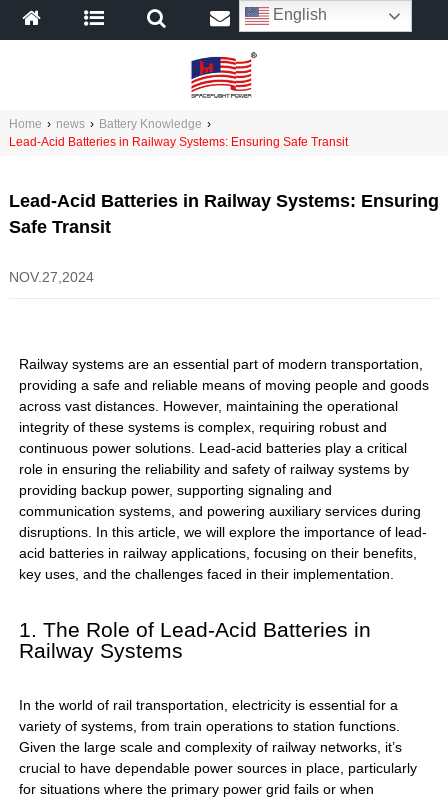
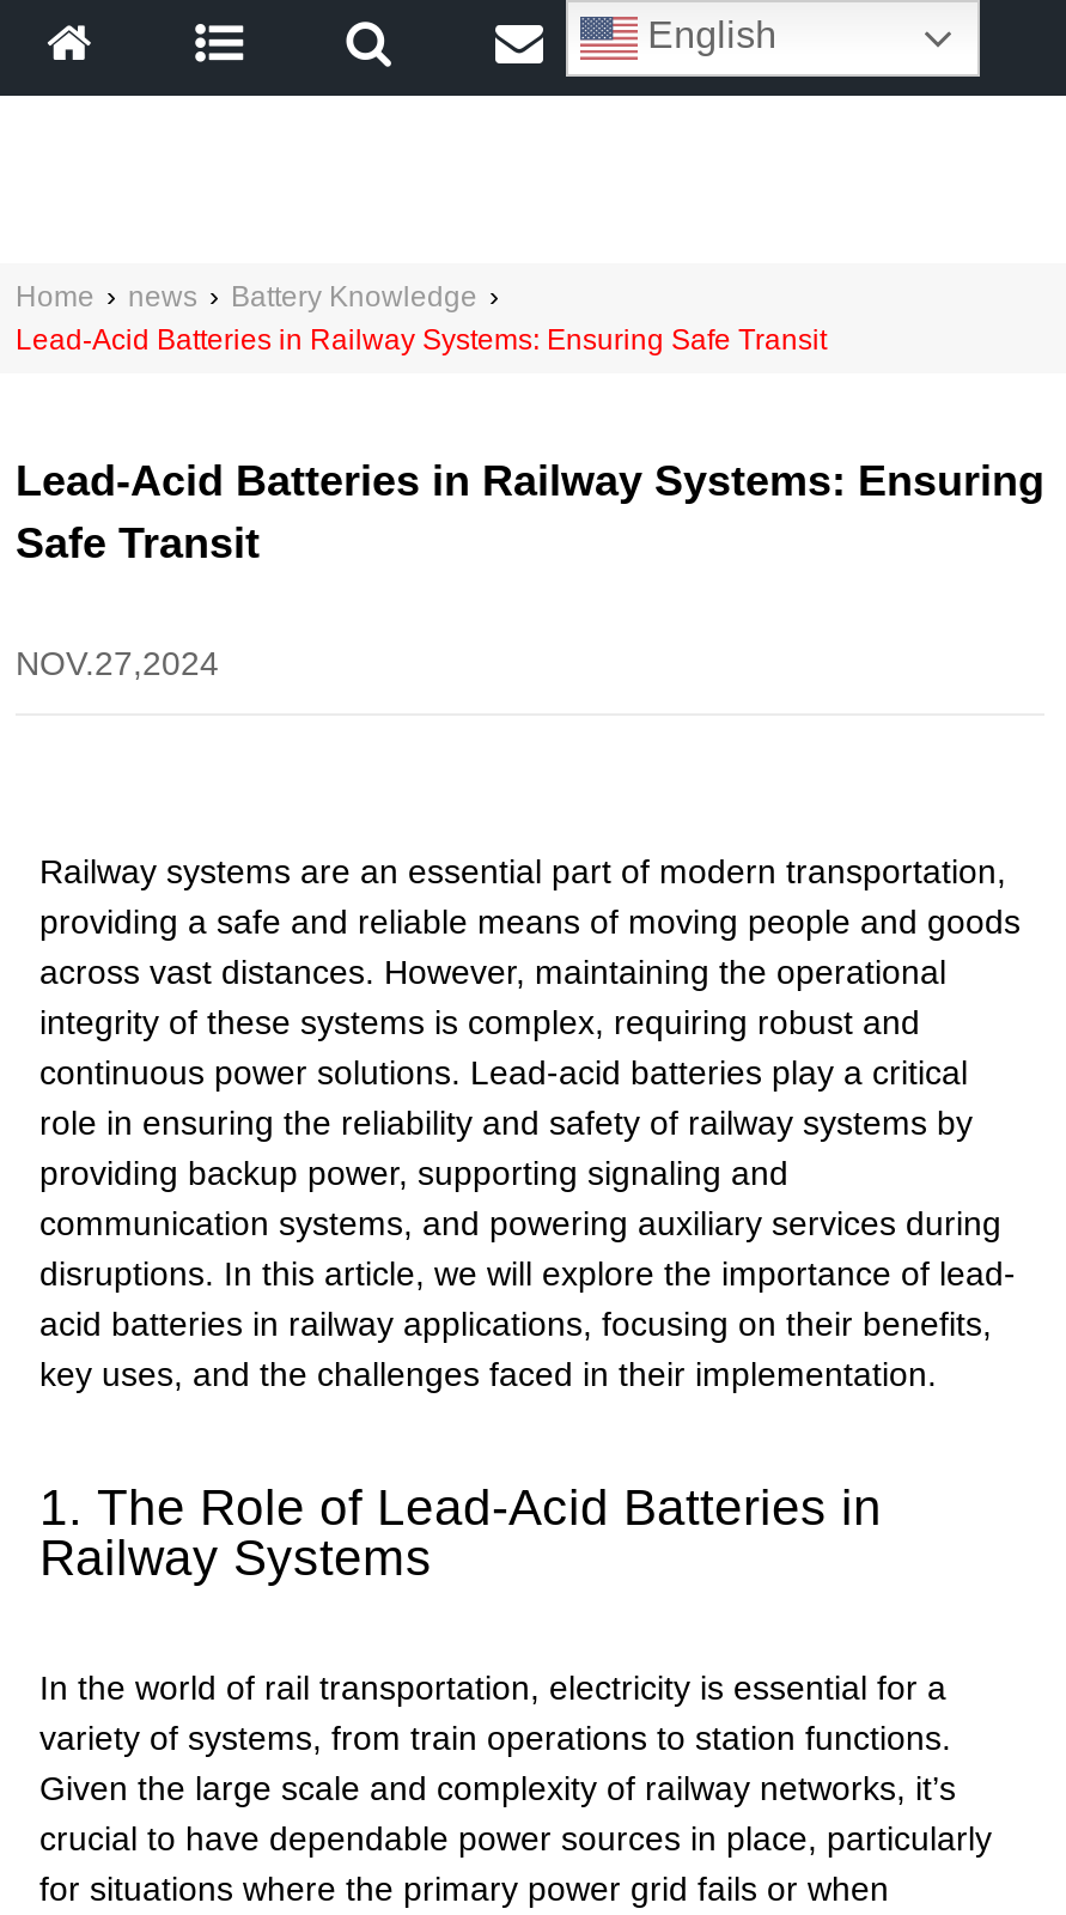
- [image]
